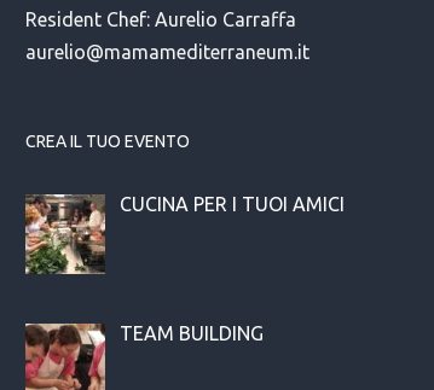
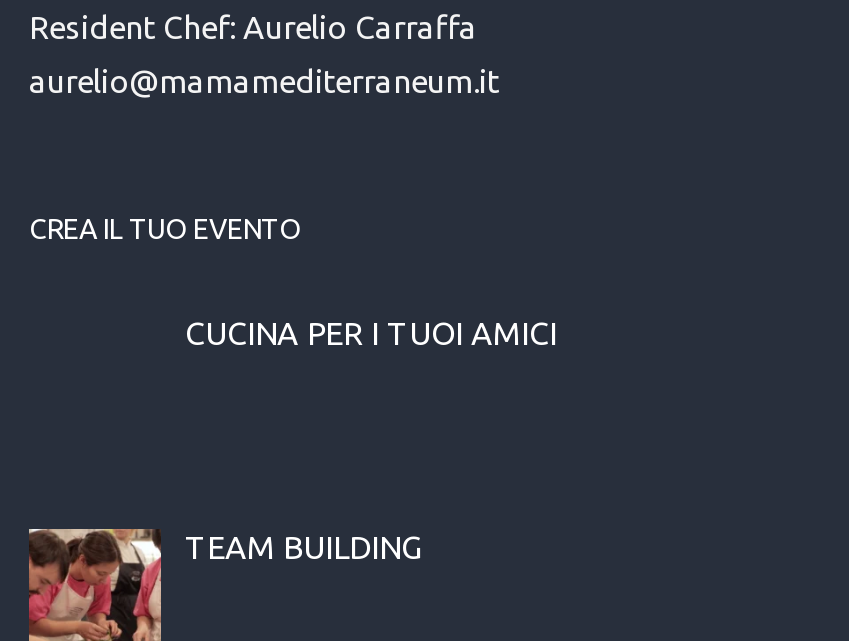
- [image]
